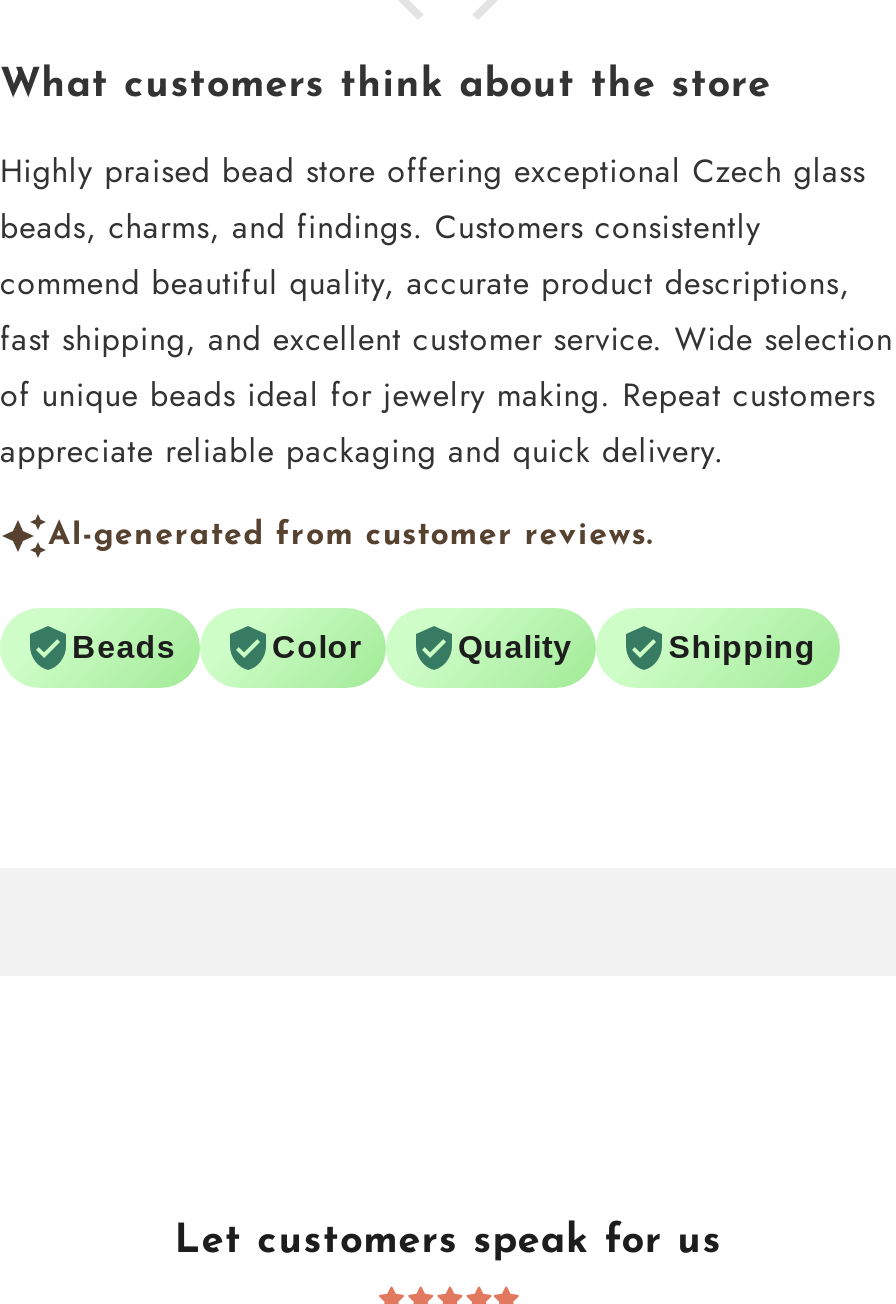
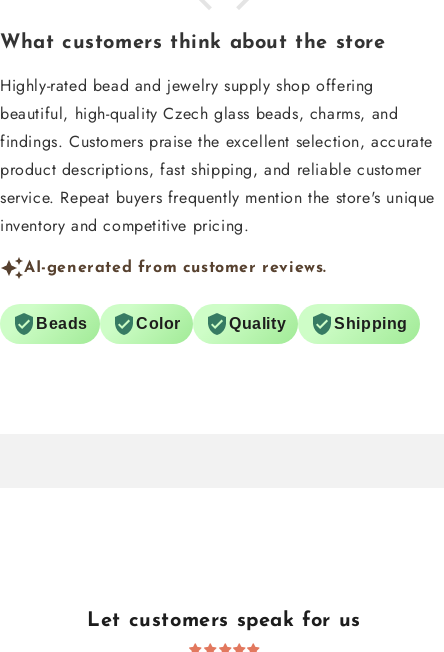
- Highly praised bead store offering exceptional Czech glass
- beads, charms, and findings. Customers consistently
- commend beautiful quality, accurate product descriptions,
- fast shipping, and excellent customer service. Wide selection
- of unique beads ideal for jewelry making. Repeat customers
- appreciate reliable packaging and quick delivery.
+ Highly-rated bead and jewelry supply shop offering
+ beautiful, high-quality Czech glass beads, charms, and
+ findings. Customers praise the excellent selection, accurate
+ product descriptions, fast shipping, and reliable customer
+ service. Repeat buyers frequently mention the store's unique
+ inventory and competitive pricing.
